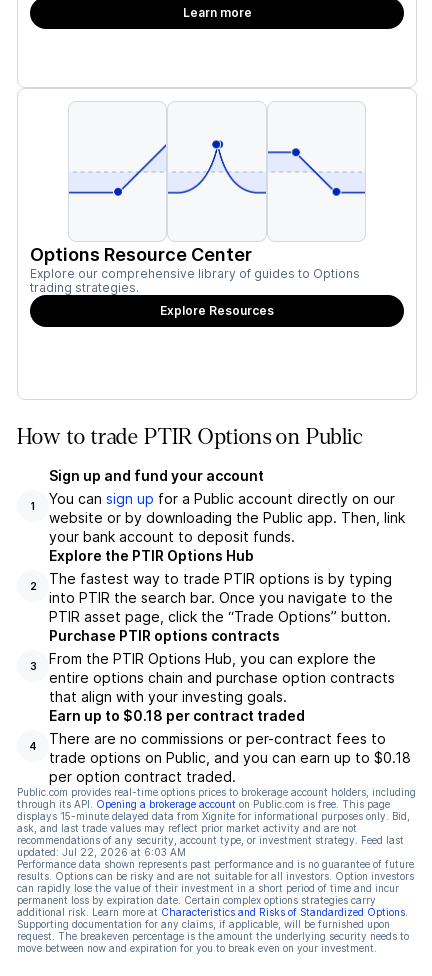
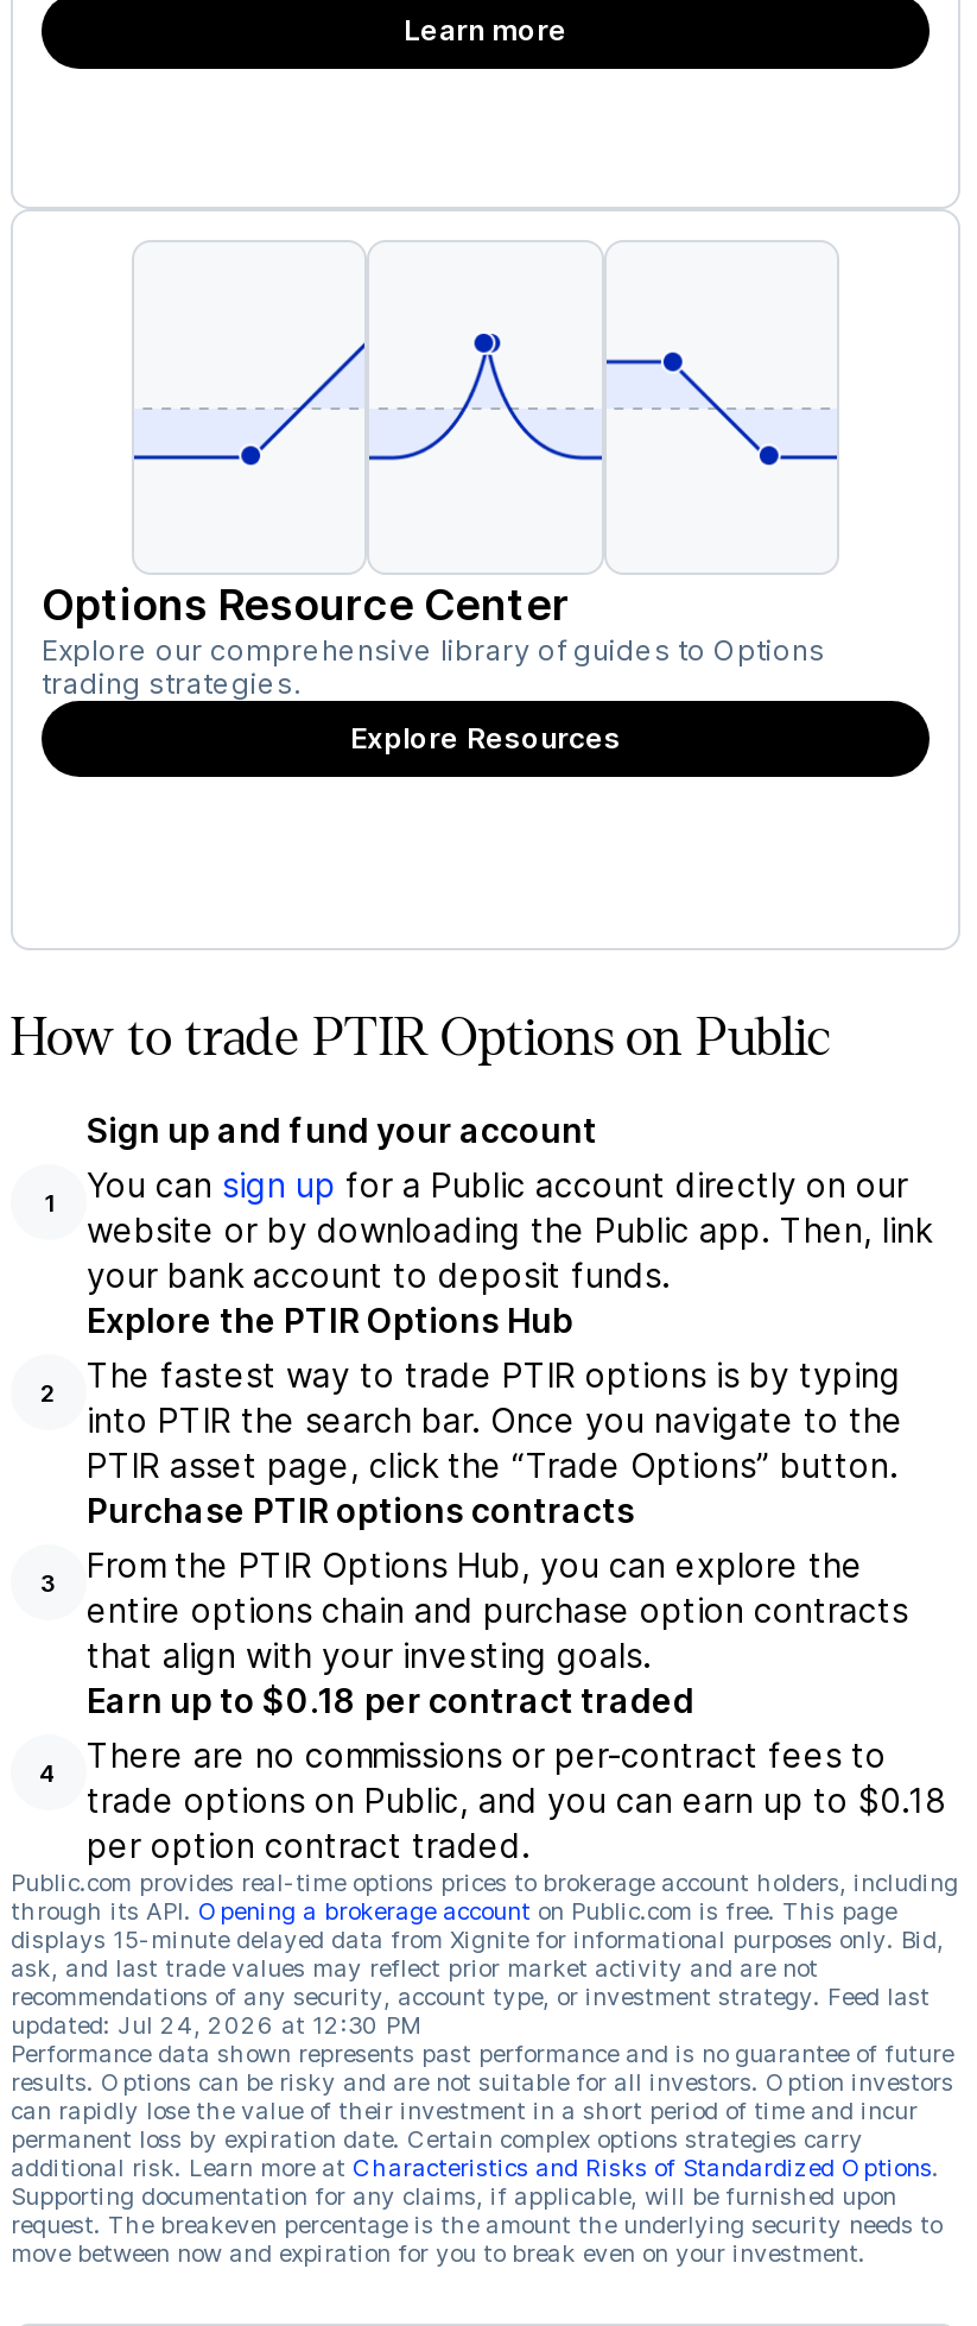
- updated: Jul 22, 2026 at 6:03 AM
+ updated: Jul 24, 2026 at 12:30 PM
